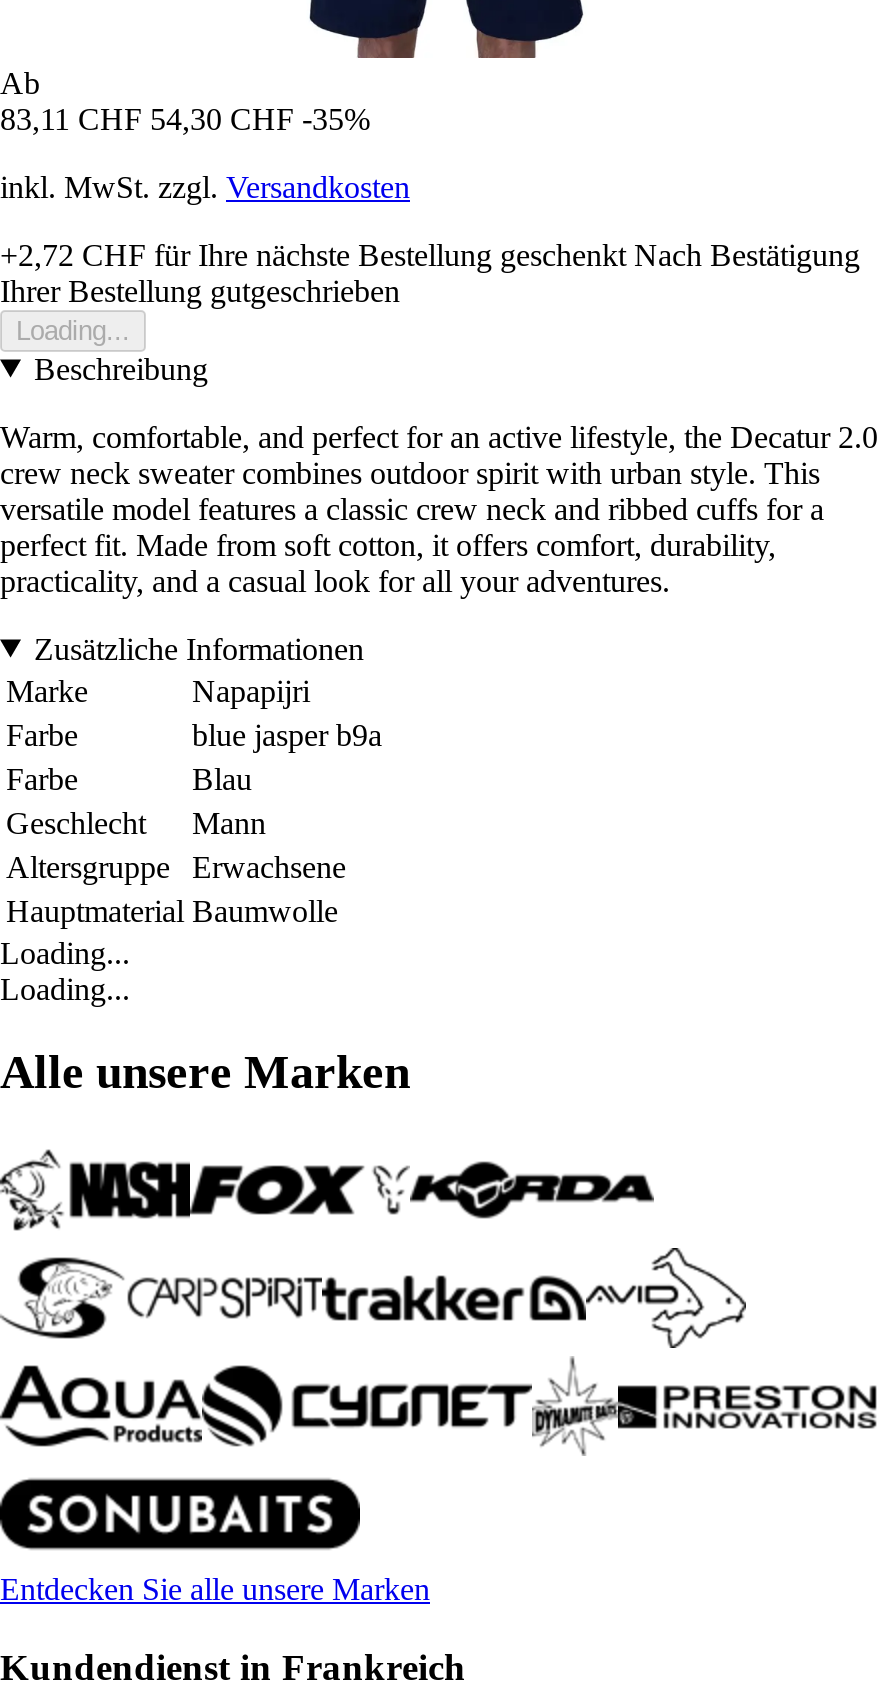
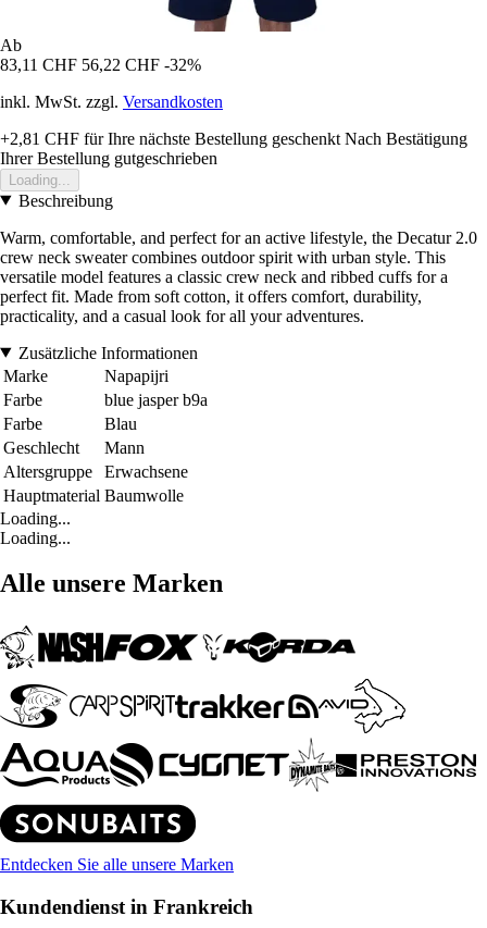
- 83,11 CHF 54,30 CHF -35%
+ 83,11 CHF 56,22 CHF -32%

- +2,72 CHF für Ihre nächste Bestellung geschenkt Nach Bestätigung
+ +2,81 CHF für Ihre nächste Bestellung geschenkt Nach Bestätigung
